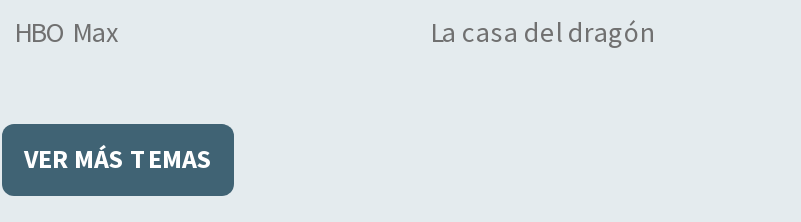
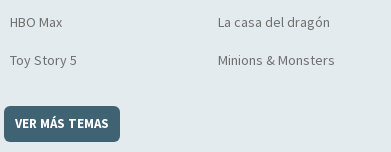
+ Toy Story 5
+ Minions & Monsters
